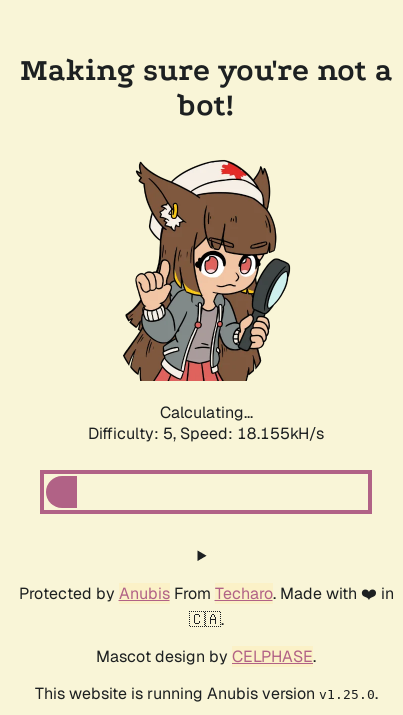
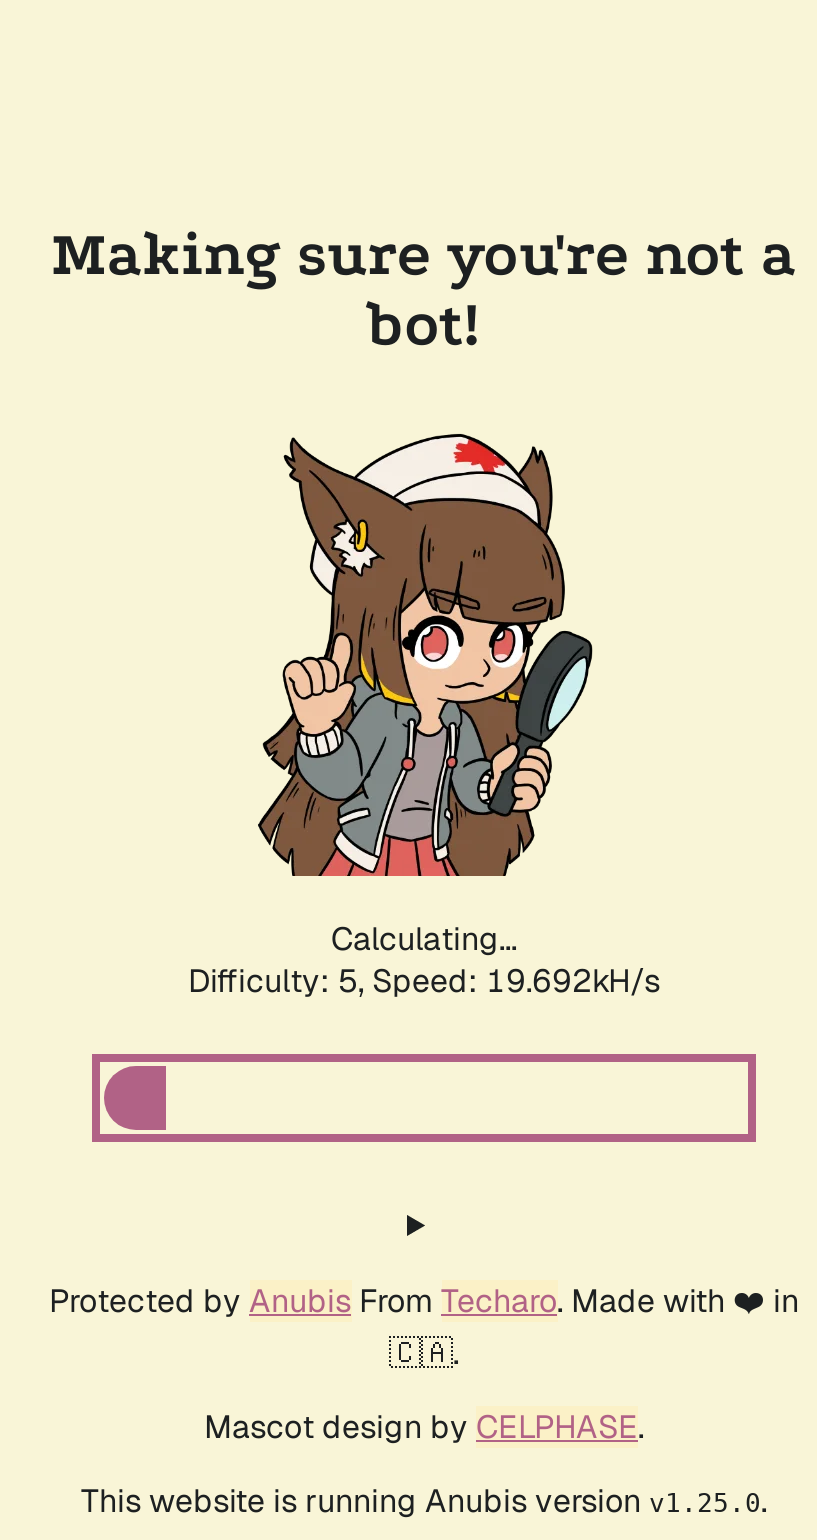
- Difficulty: 5, Speed: 18.155kH/s
+ Difficulty: 5, Speed: 19.692kH/s
